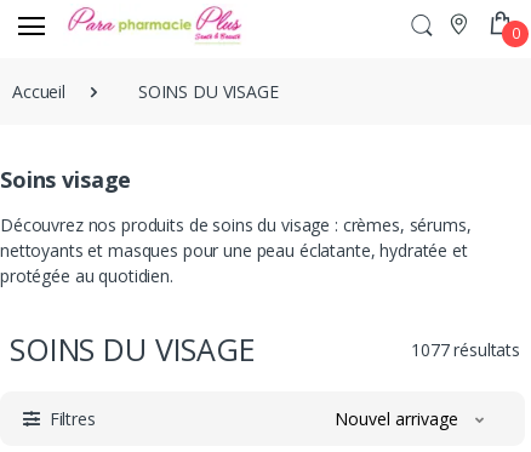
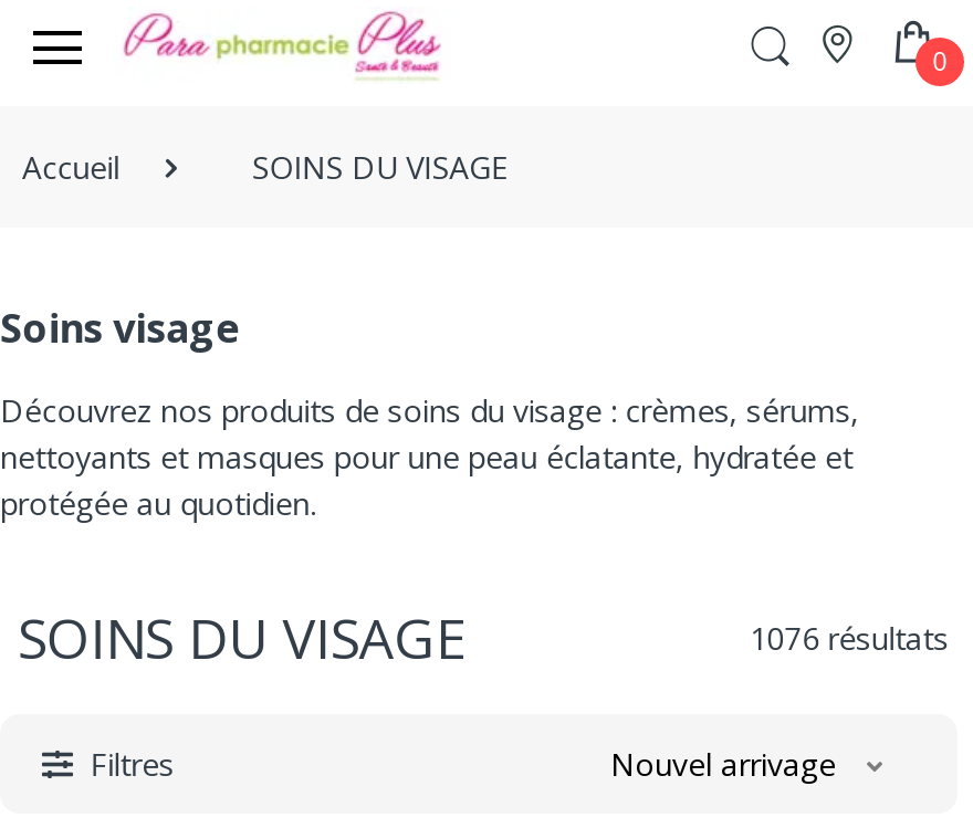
- 1077 résultats
+ 1076 résultats
